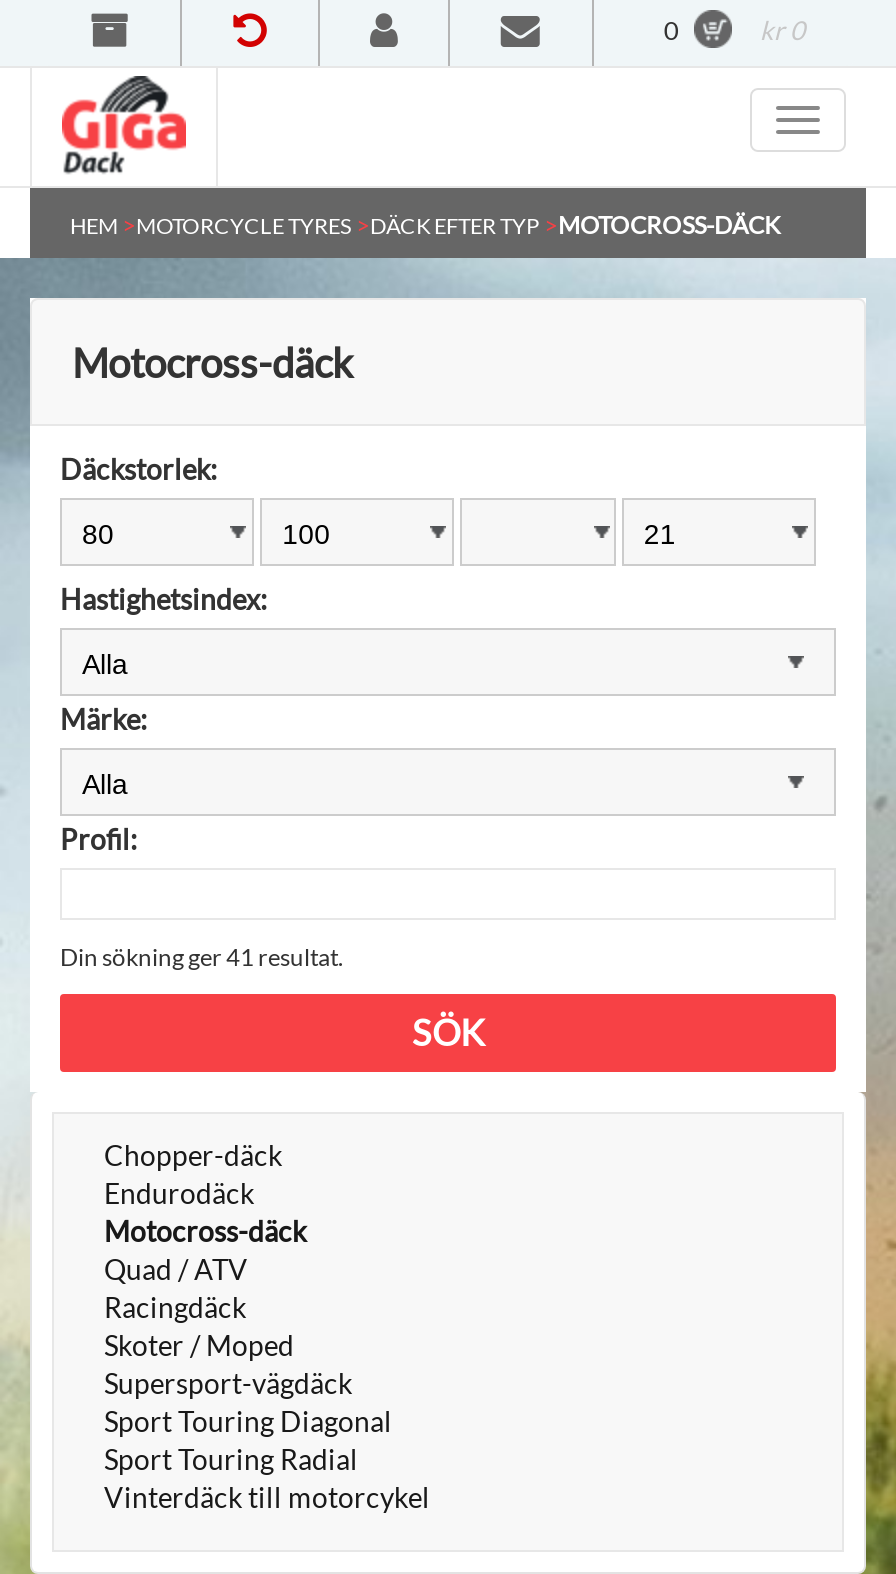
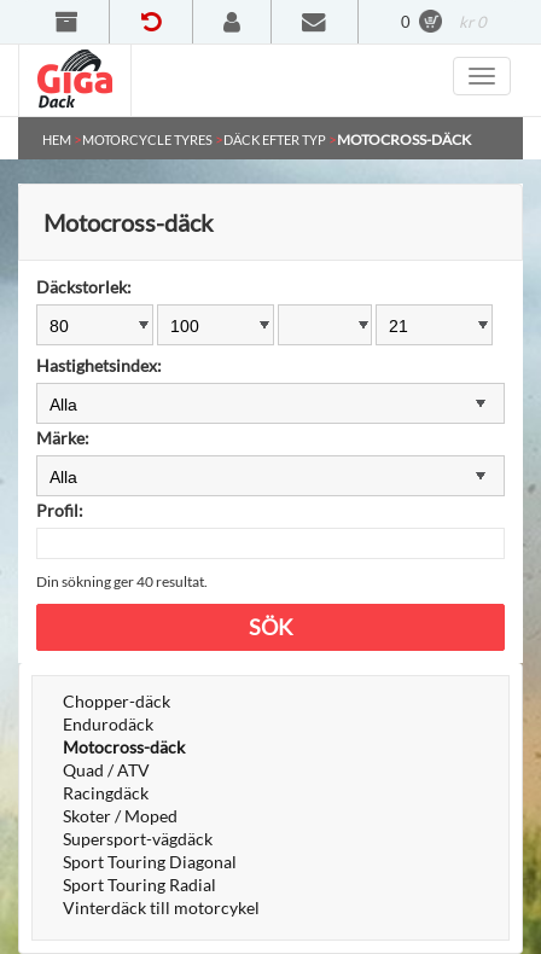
- Din sökning ger 41 resultat.
+ Din sökning ger 40 resultat.
